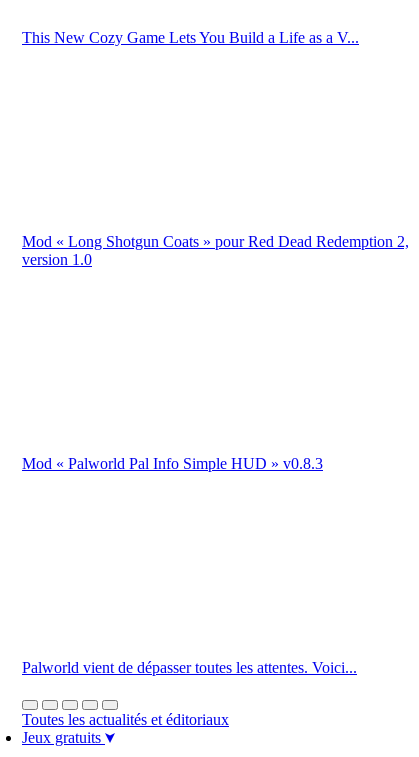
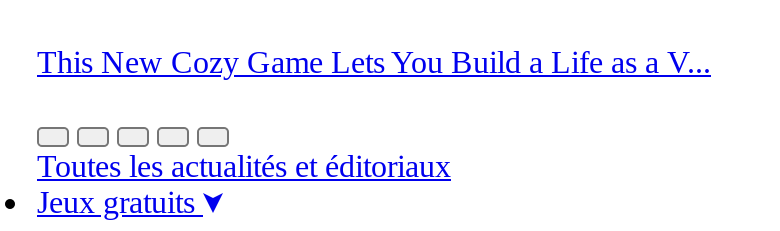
- Mod « Long Shotgun Coats » pour Red Dead Redemption 2,
- version 1.0

- Mod « Palworld Pal Info Simple HUD » v0.8.3

- Palworld vient de dépasser toutes les attentes. Voici...
